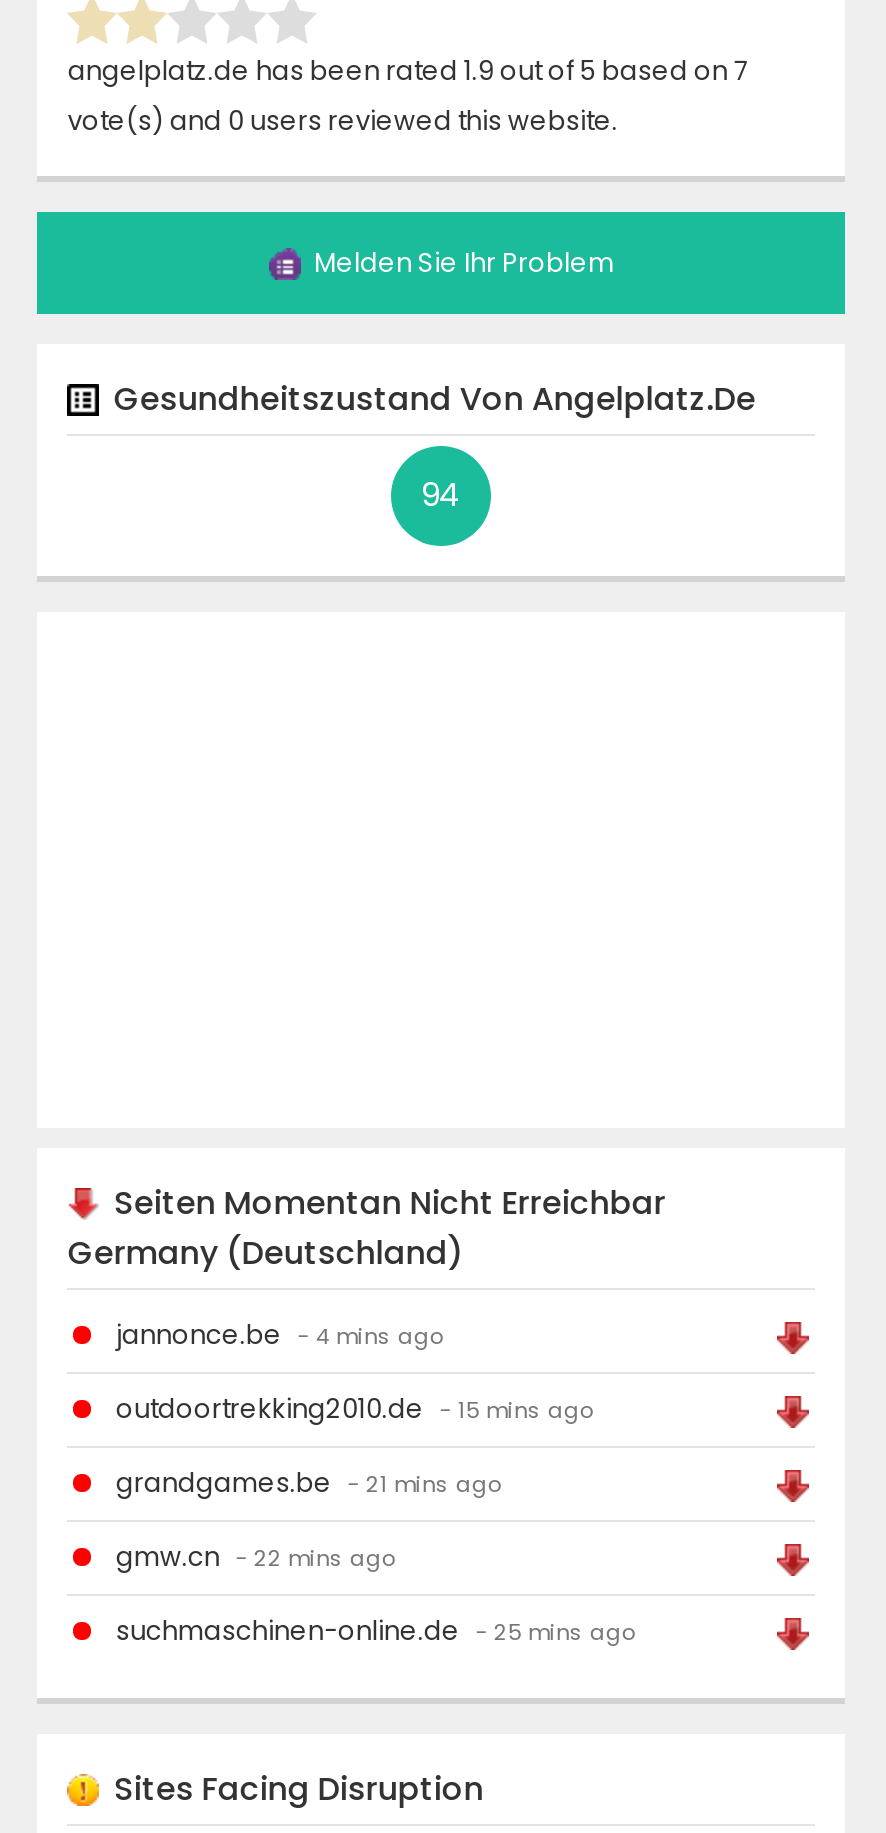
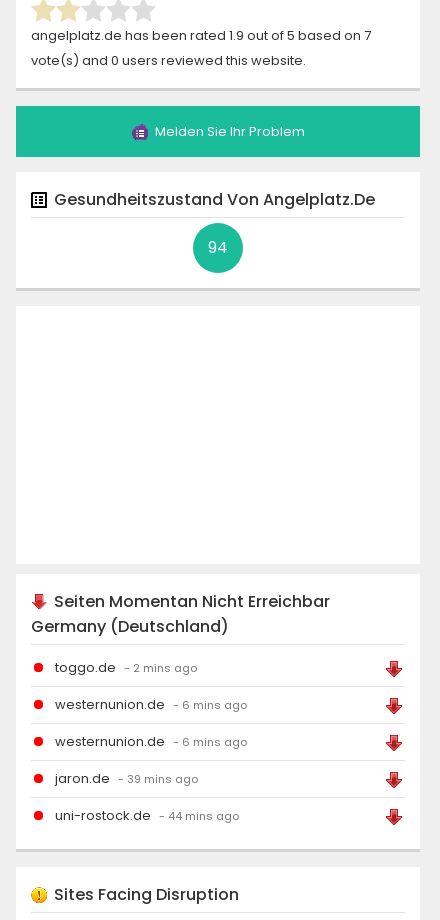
- jannonce.be - 4 mins ago
+ toggo.de - 2 mins ago

- outdoortrekking2010.de - 15 mins ago
+ westernunion.de - 6 mins ago

- grandgames.be - 21 mins ago
+ westernunion.de - 6 mins ago

- gmw.cn - 22 mins ago
+ jaron.de - 39 mins ago

- suchmaschinen-online.de - 25 mins ago
+ uni-rostock.de - 44 mins ago
